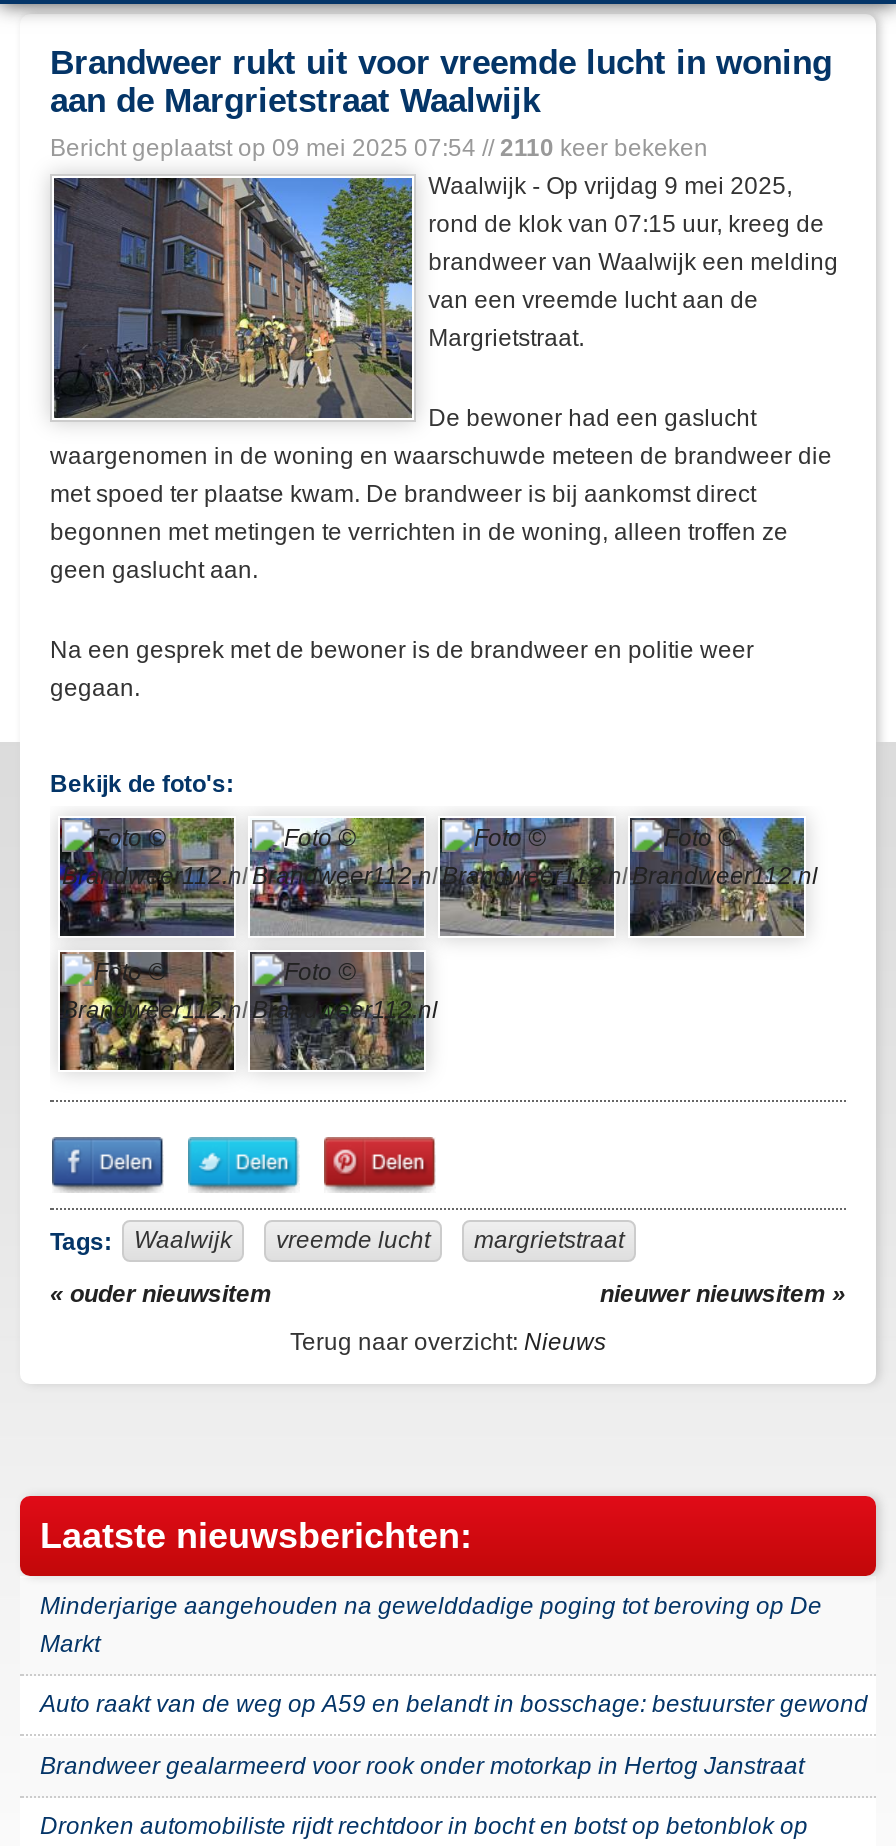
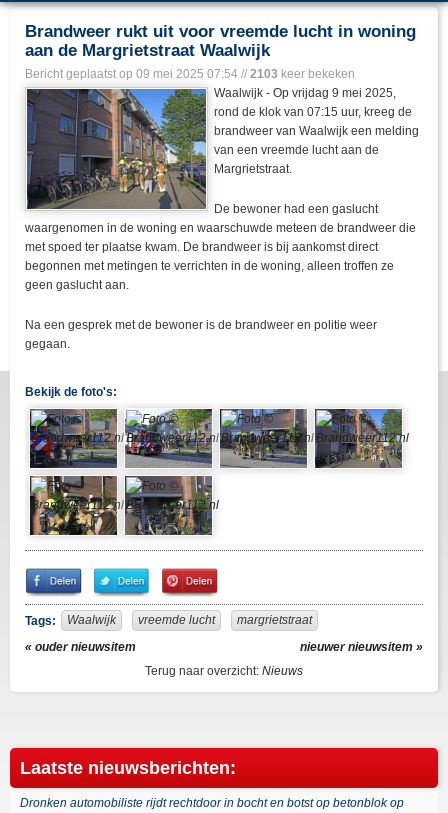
- Bericht geplaatst op 09 mei 2025 07:54 // 2110 keer bekeken
+ Bericht geplaatst op 09 mei 2025 07:54 // 2103 keer bekeken

- Minderjarige aangehouden na gewelddadige poging tot beroving op De
- Markt
- Auto raakt van de weg op A59 en belandt in bosschage: bestuurster gewond
- Brandweer gealarmeerd voor rook onder motorkap in Hertog Janstraat
